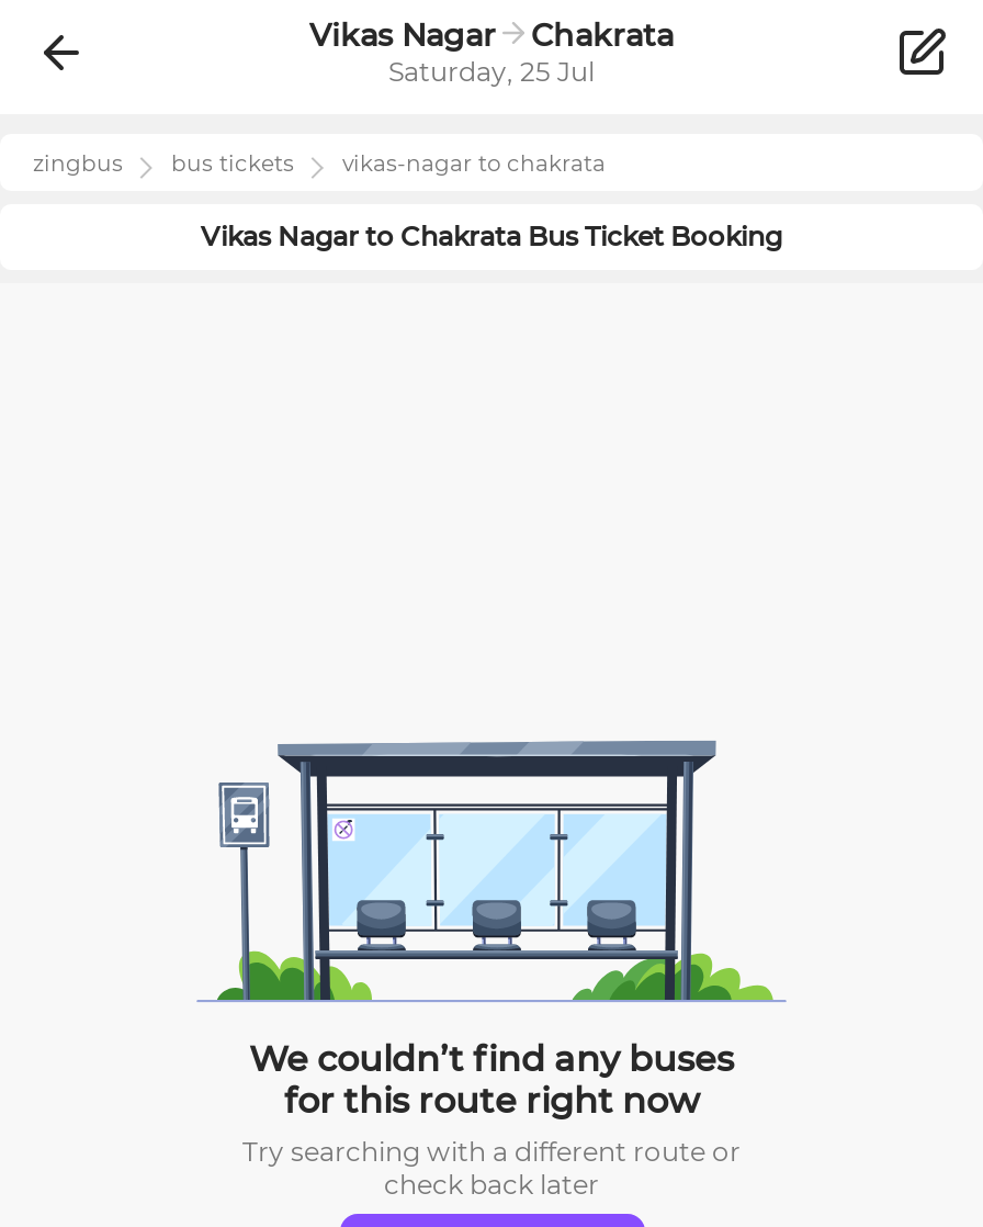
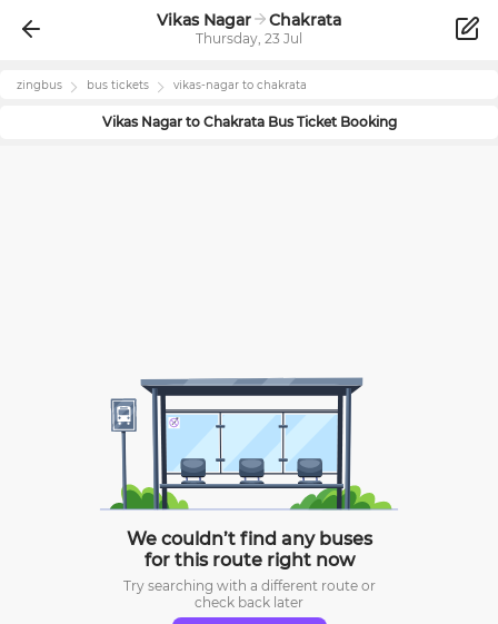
- Saturday, 25 Jul
+ Thursday, 23 Jul
